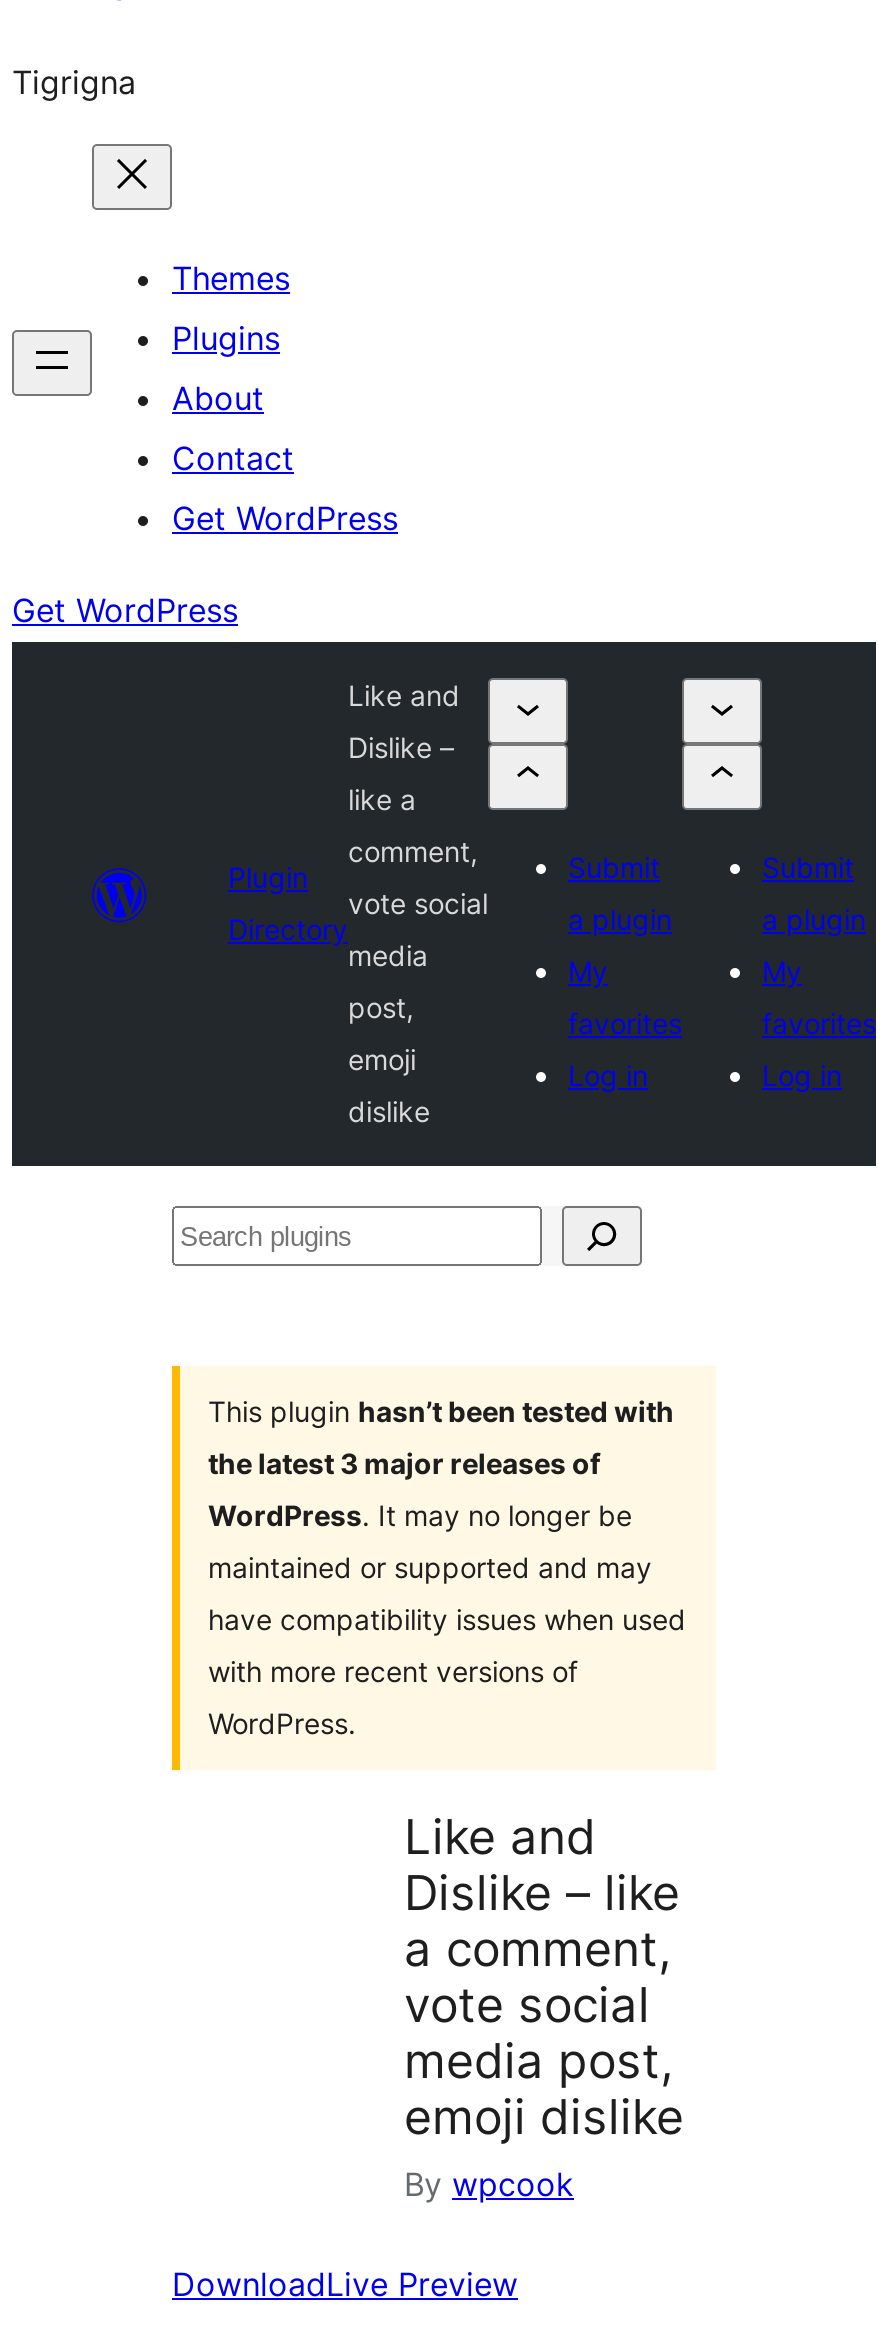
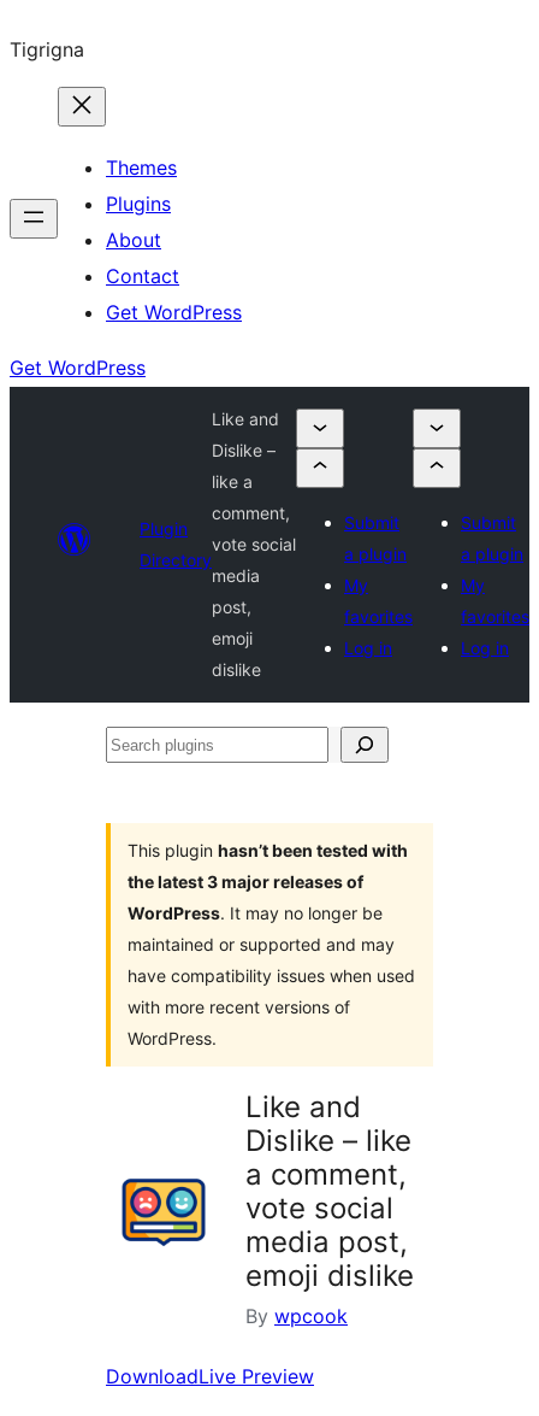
+ [image]
